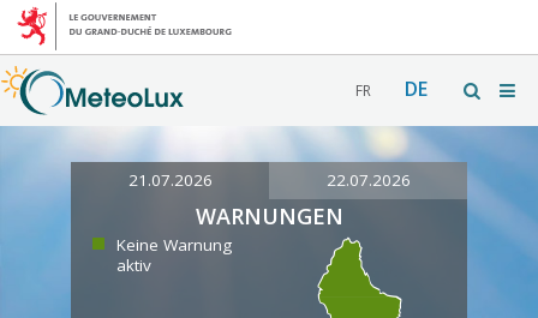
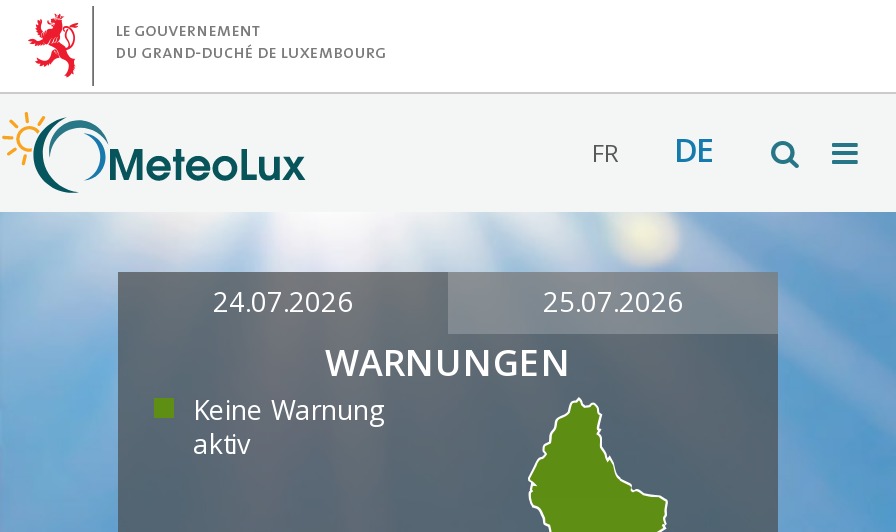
- 21.07.2026
+ 24.07.2026

- 22.07.2026
+ 25.07.2026
